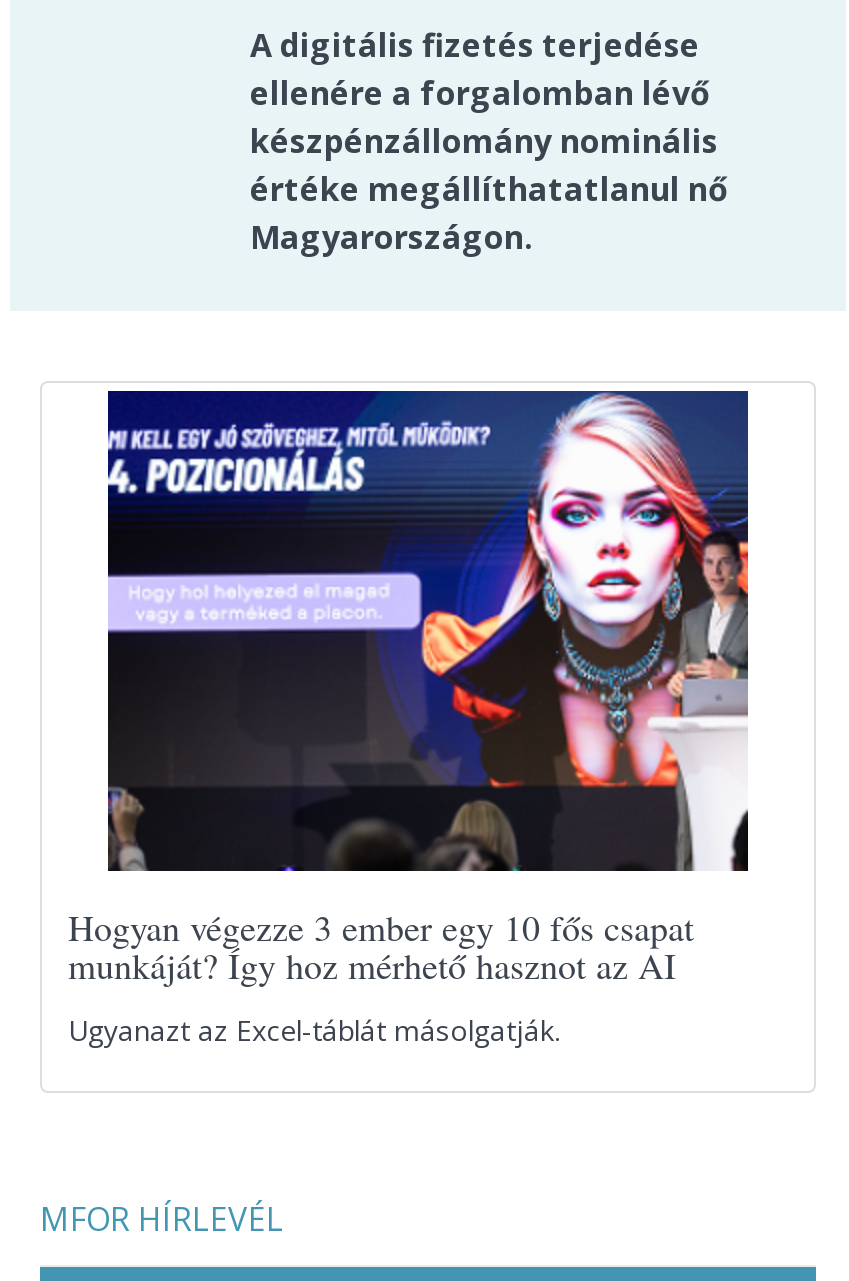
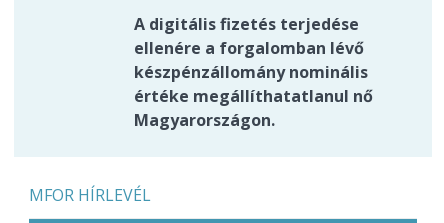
- [image]
- Hogyan végezze 3 ember egy 10 fős csapat
- munkáját? Így hoz mérhető hasznot az AI
- Ugyanazt az Excel-táblát másolgatják.
